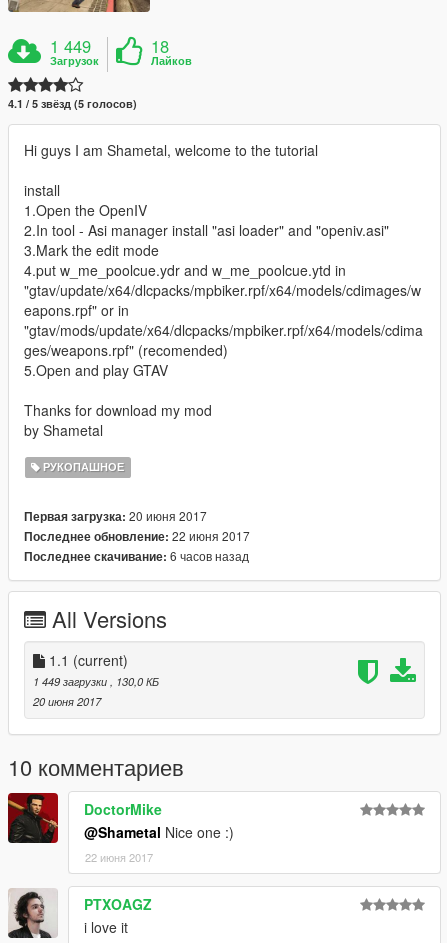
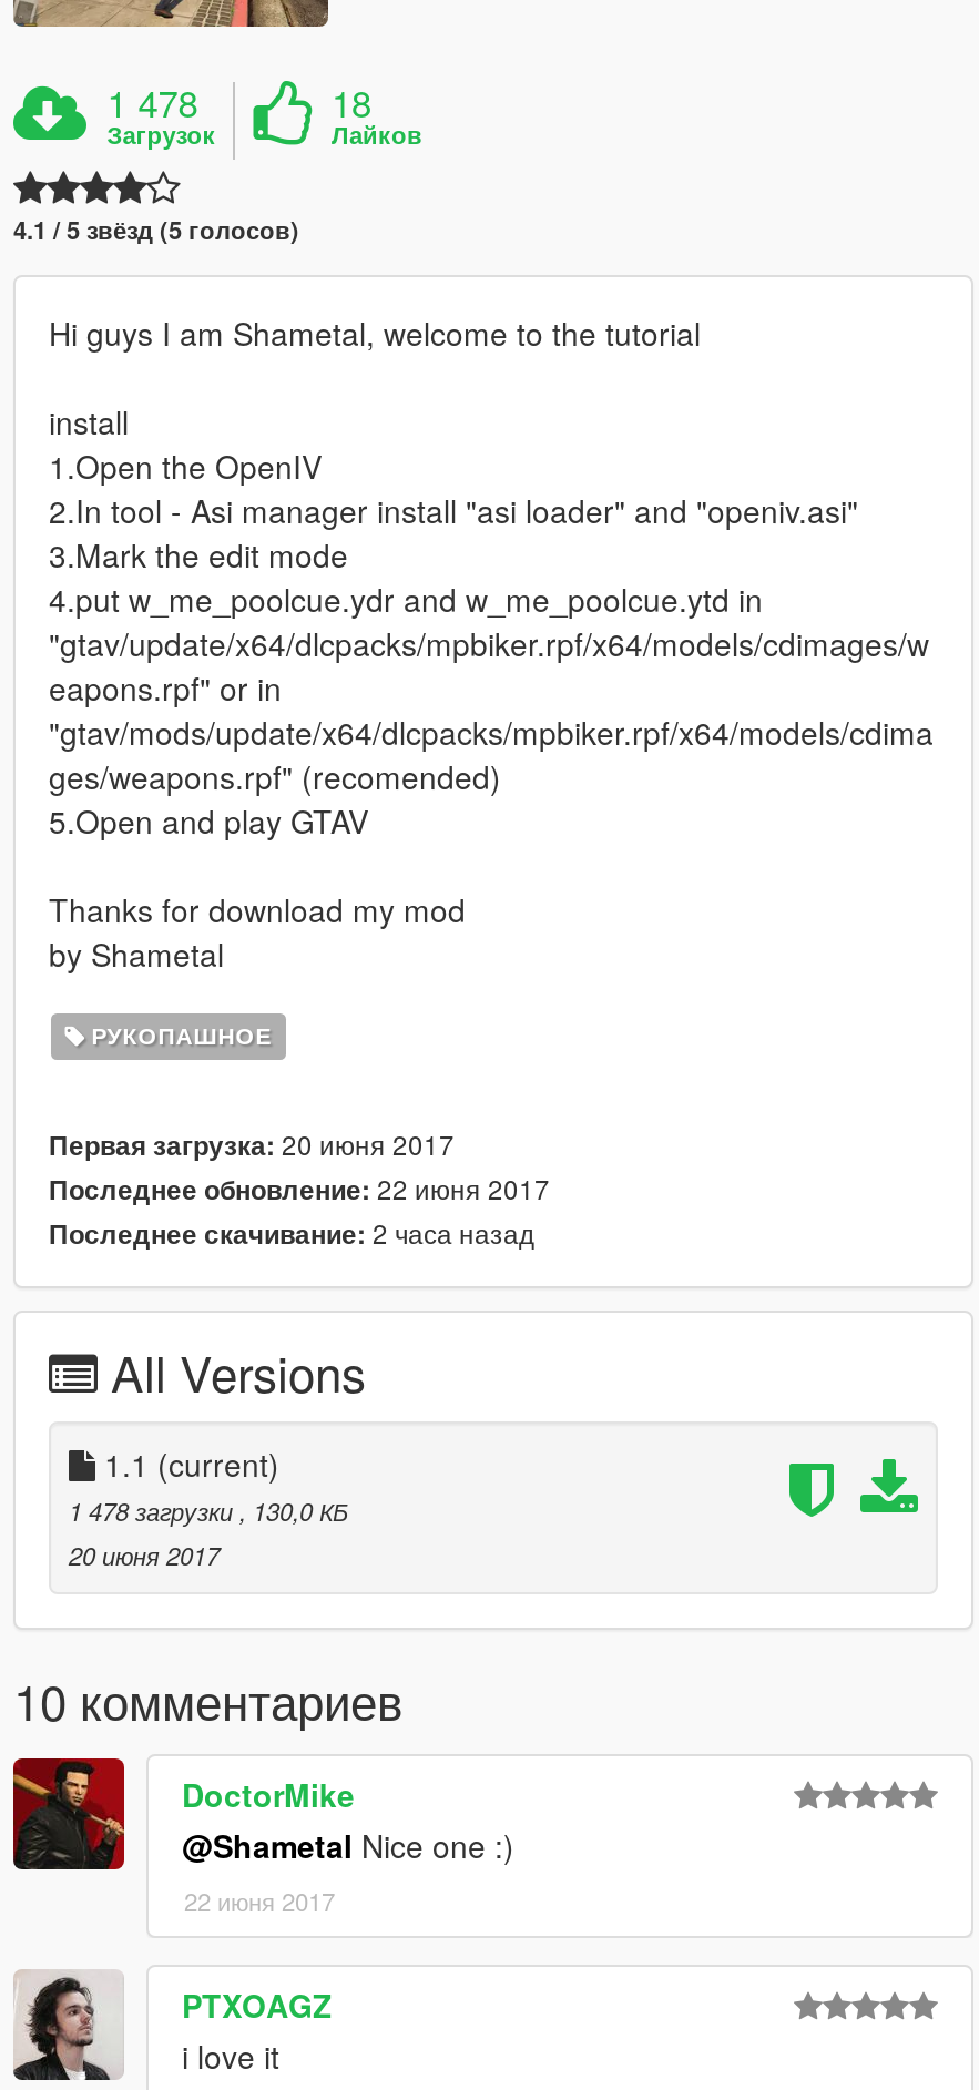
- 1 449
+ 1 478

- Последнее скачивание: 6 часов назад
+ Последнее скачивание: 2 часа назад

- 1 449 загрузки, 130,0 КБ
+ 1 478 загрузки, 130,0 КБ
